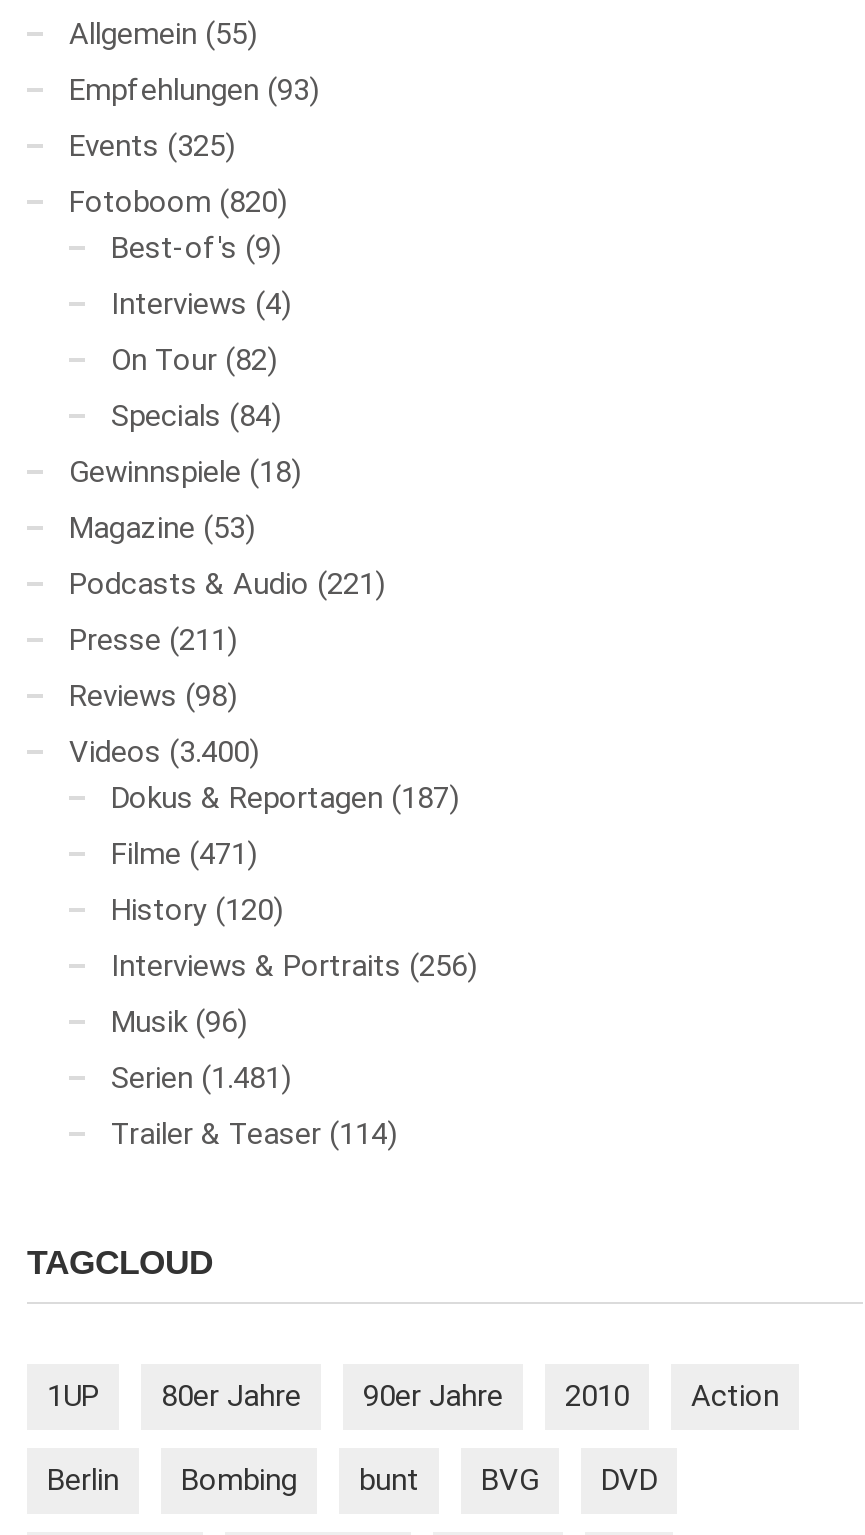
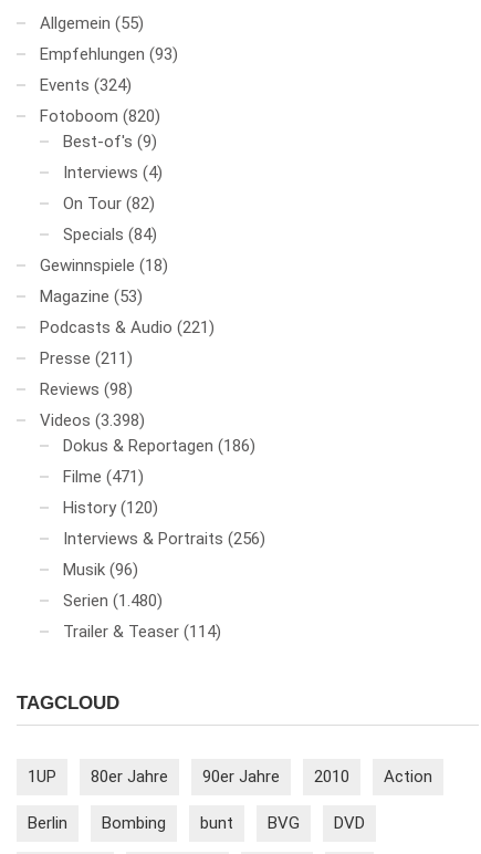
- Events (325)
+ Events (324)

- Videos (3.400)
+ Videos (3.398)

- Dokus & Reportagen (187)
+ Dokus & Reportagen (186)

- Serien (1.481)
+ Serien (1.480)
